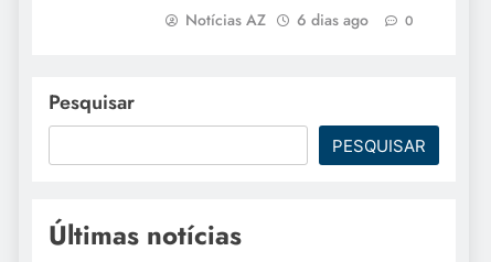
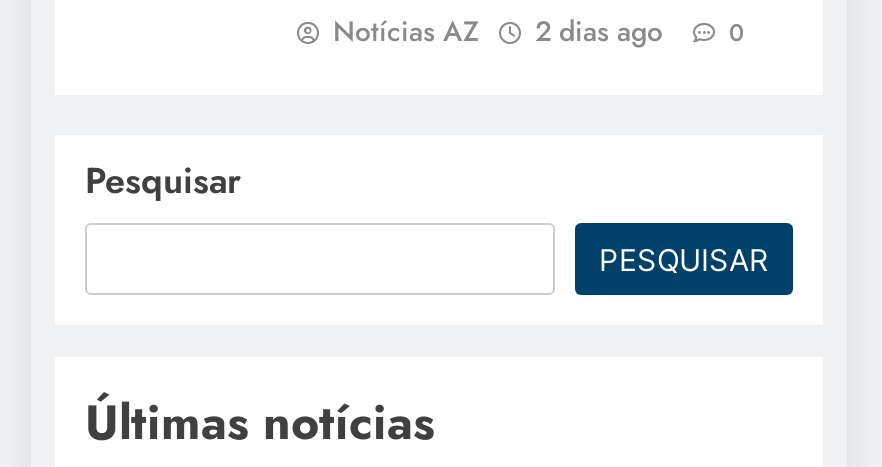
- Notícias AZ 6 dias ago 0
+ Notícias AZ 2 dias ago 0
